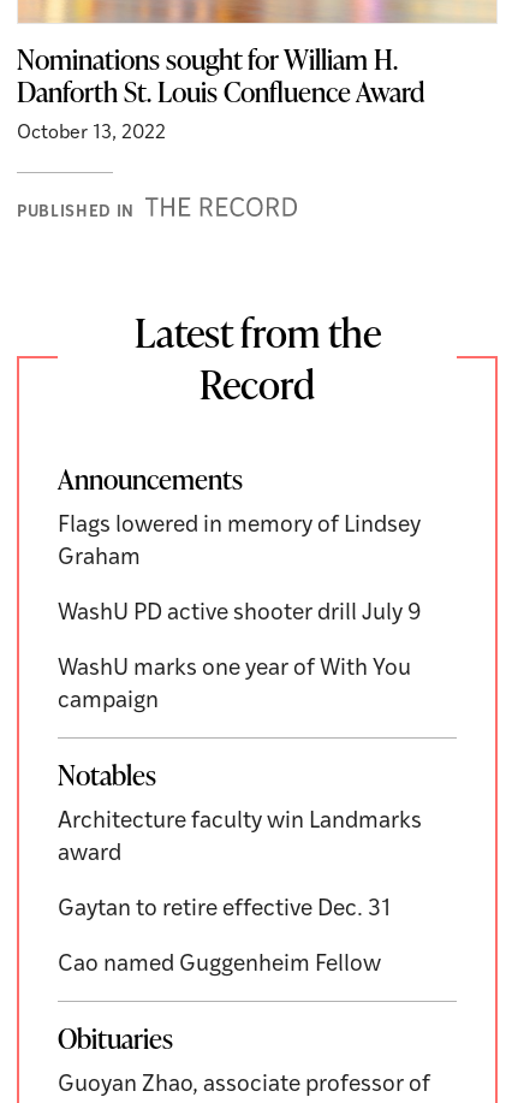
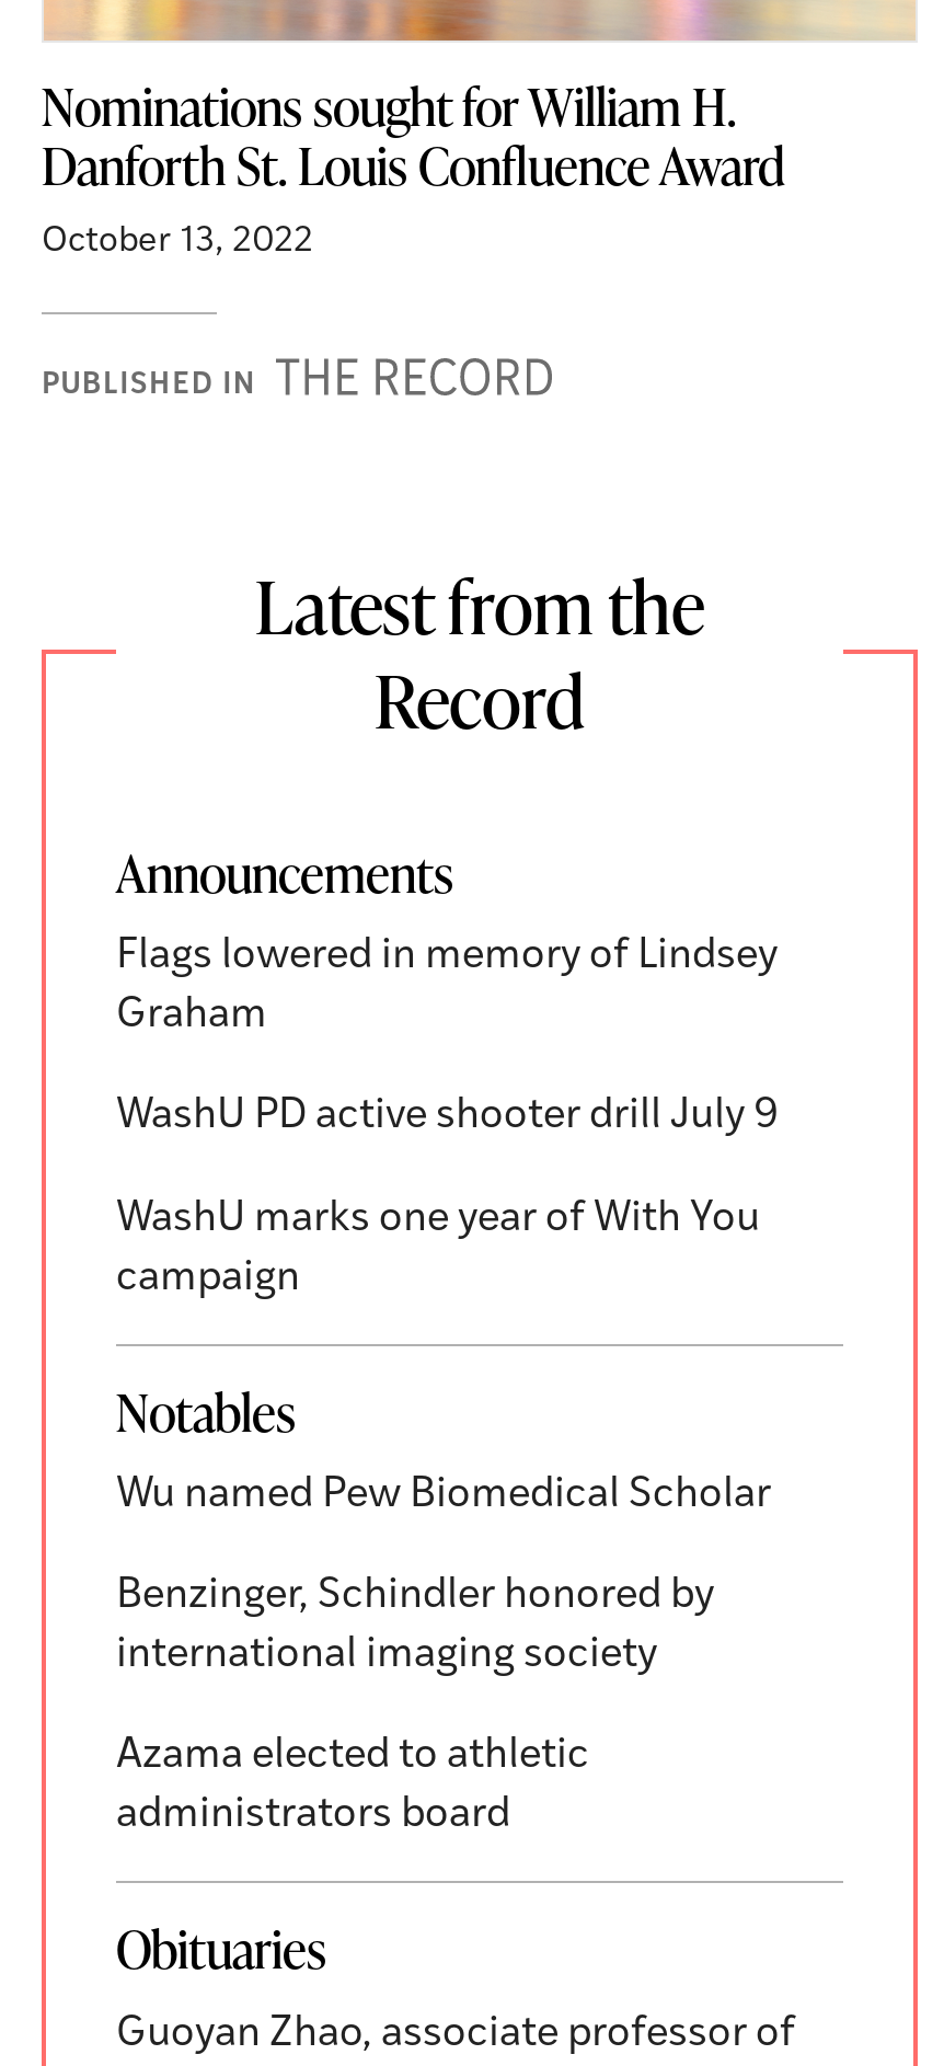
- Architecture faculty win Landmarks
- award
+ Wu named Pew Biomedical Scholar

- Gaytan to retire effective Dec. 31
+ Benzinger, Schindler honored by
+ international imaging society

- Cao named Guggenheim Fellow
+ Azama elected to athletic
+ administrators board
